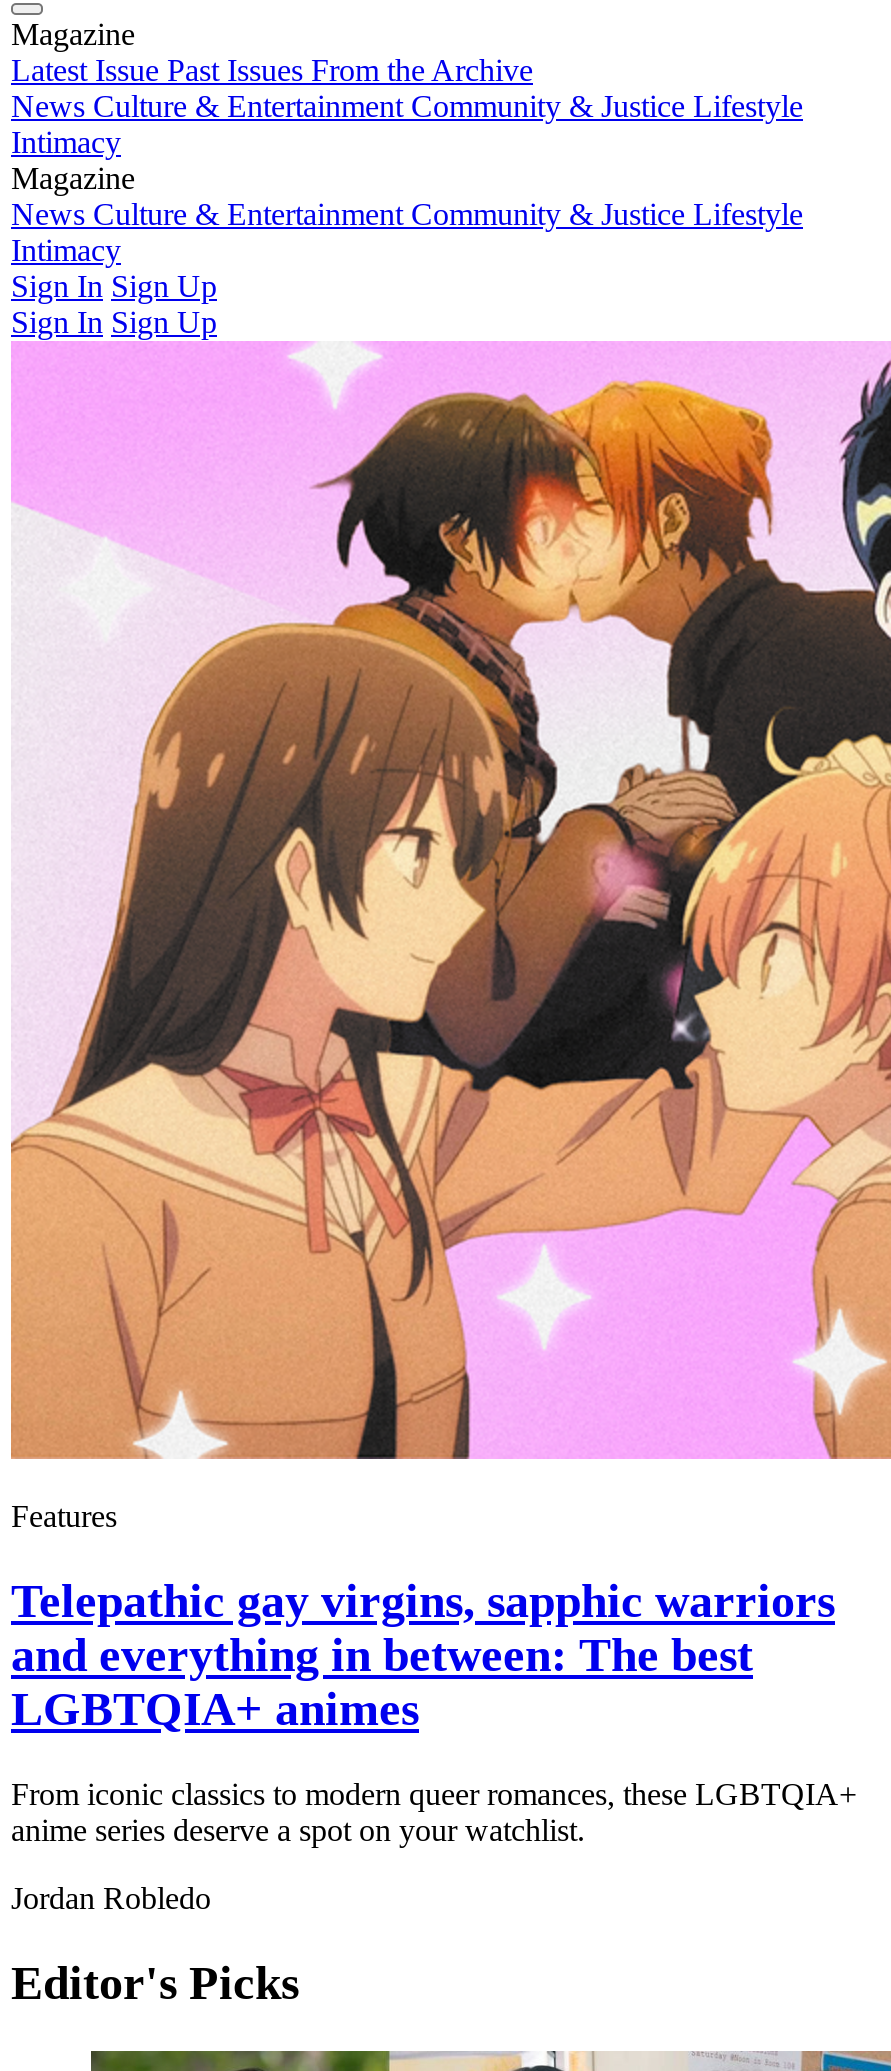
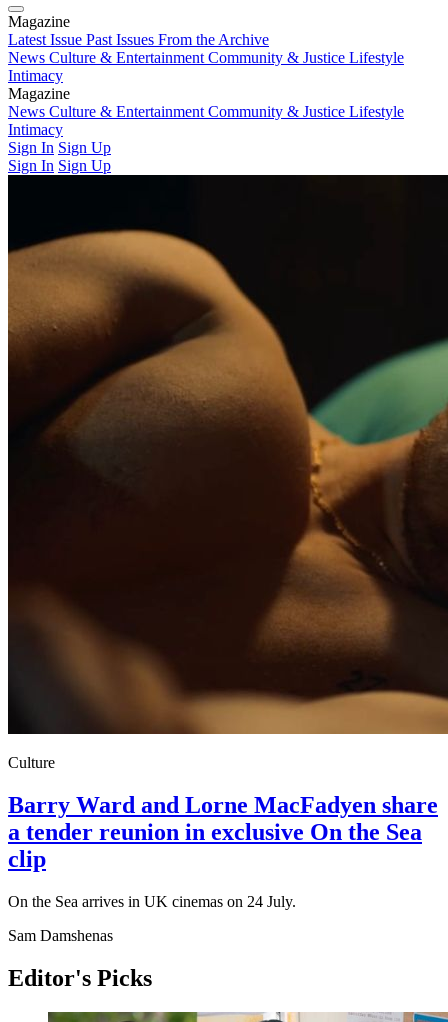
- [image]
- Features
+ [image]
+ Culture

- Telepathic gay virgins, sapphic warriors
- and everything in between: The best
- LGBTQIA+ animes
+ Barry Ward and Lorne MacFadyen share
+ a tender reunion in exclusive On the Sea
+ clip

- From iconic classics to modern queer romances, these LGBTQIA+
- anime series deserve a spot on your watchlist.
+ On the Sea arrives in UK cinemas on 24 July.

- Jordan Robledo
+ Sam Damshenas
